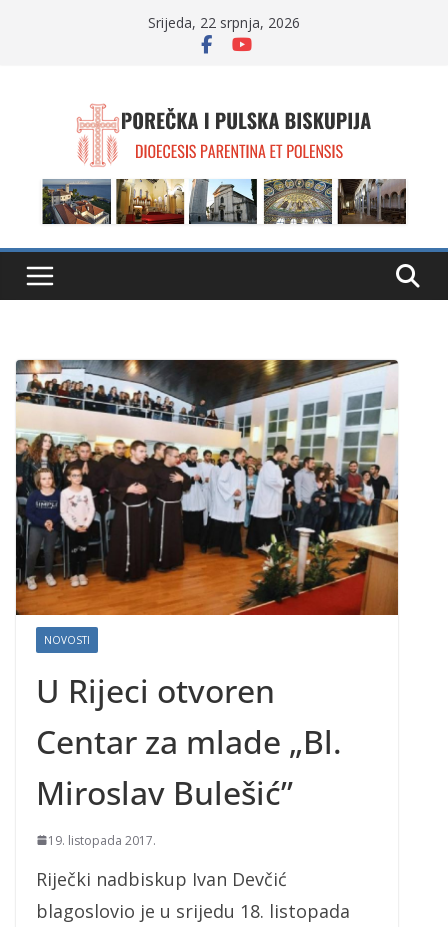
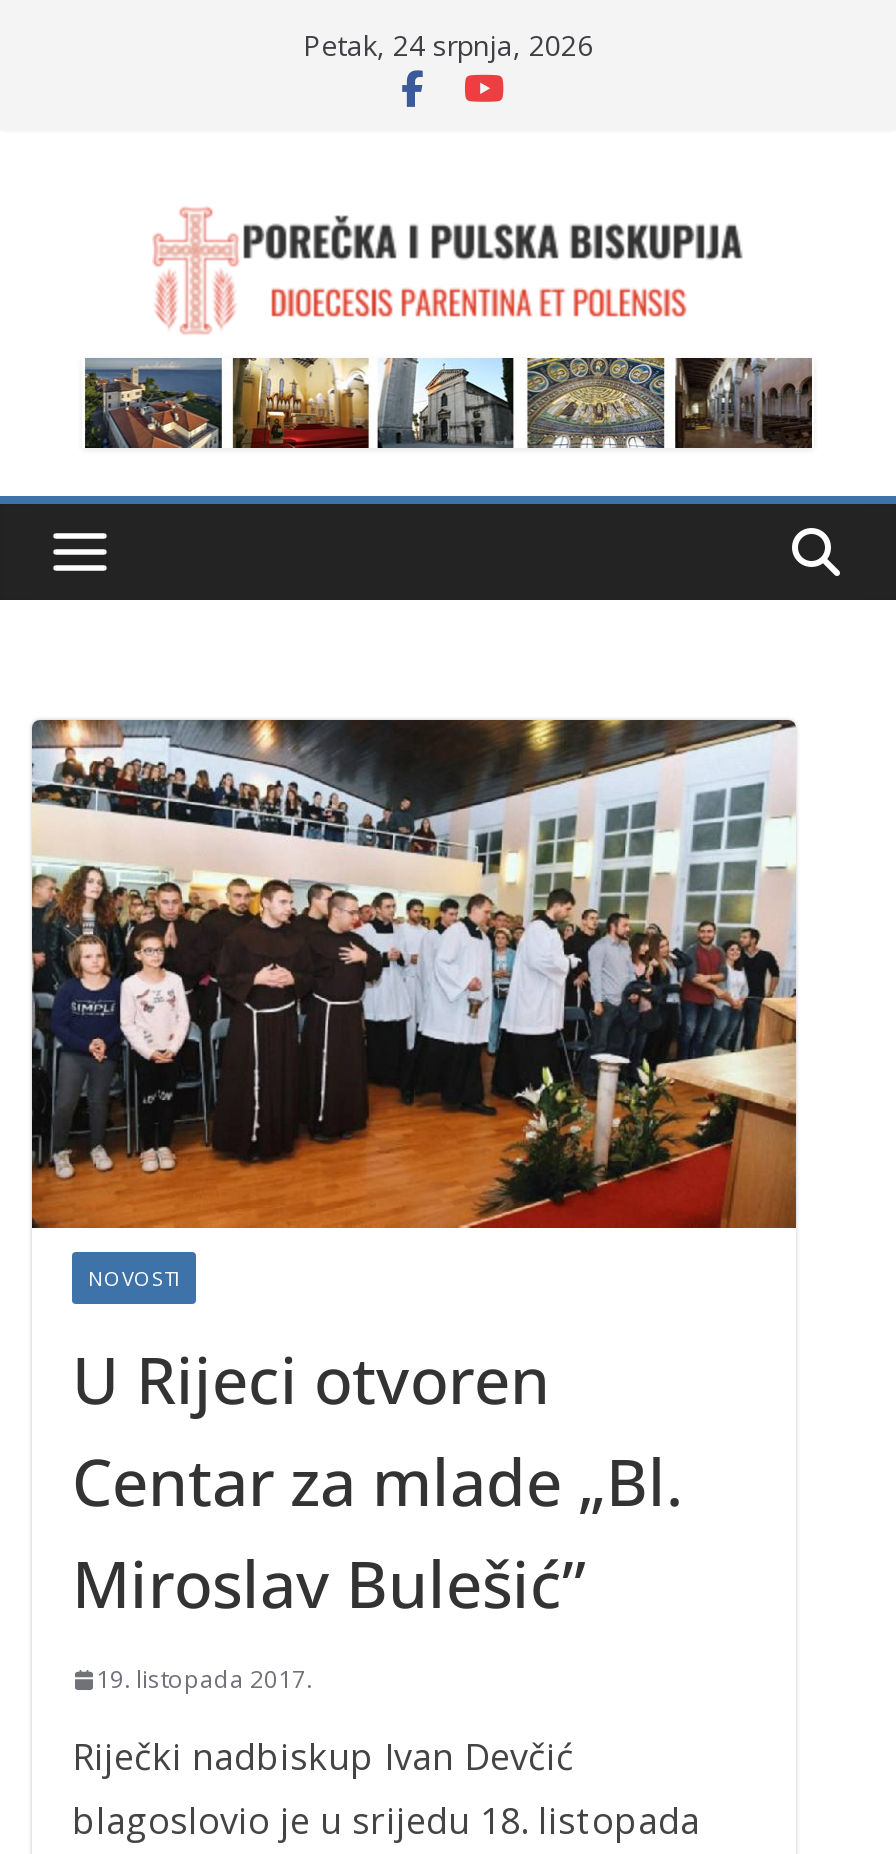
- Srijeda, 22 srpnja, 2026
+ Petak, 24 srpnja, 2026
